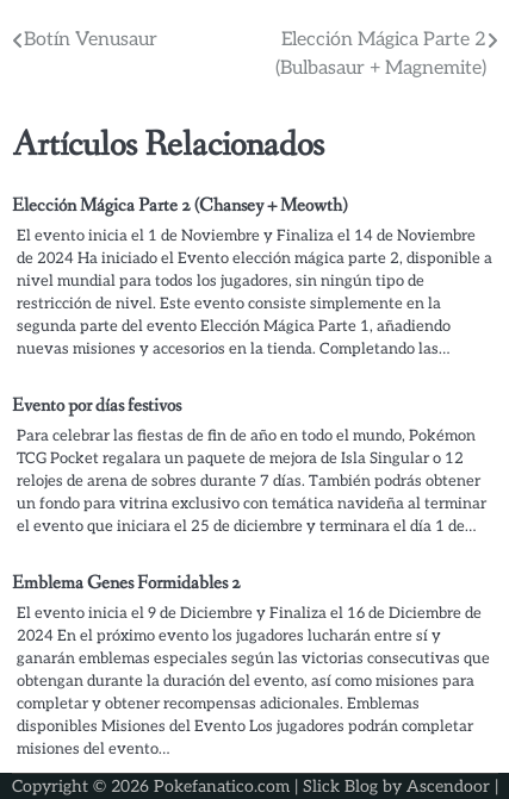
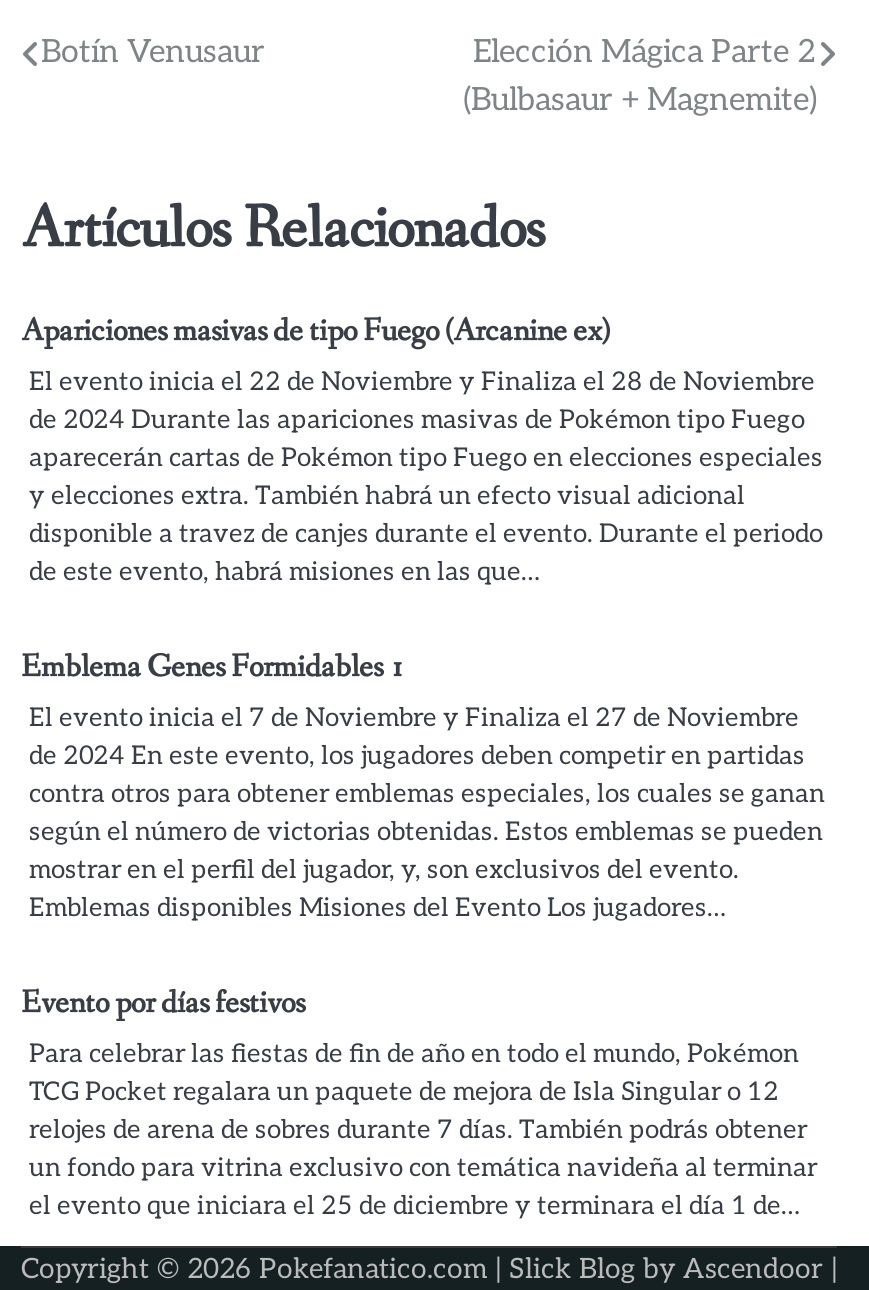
- Elección Mágica Parte 2 (Chansey + Meowth)
- El evento inicia el 1 de Noviembre y Finaliza el 14 de Noviembre
- de 2024 Ha iniciado el Evento elección mágica parte 2, disponible a
- nivel mundial para todos los jugadores, sin ningún tipo de
- restricción de nivel. Este evento consiste simplemente en la
- segunda parte del evento Elección Mágica Parte 1, añadiendo
- nuevas misiones y accesorios en la tienda. Completando las…
+ Apariciones masivas de tipo Fuego (Arcanine ex)
+ El evento inicia el 22 de Noviembre y Finaliza el 28 de Noviembre
+ de 2024 Durante las apariciones masivas de Pokémon tipo Fuego
+ aparecerán cartas de Pokémon tipo Fuego en elecciones especiales
+ y elecciones extra. También habrá un efecto visual adicional
+ disponible a travez de canjes durante el evento. Durante el periodo
+ de este evento, habrá misiones en las que…
+ Emblema Genes Formidables 1
+ El evento inicia el 7 de Noviembre y Finaliza el 27 de Noviembre
+ de 2024 En este evento, los jugadores deben competir en partidas
+ contra otros para obtener emblemas especiales, los cuales se ganan
+ según el número de victorias obtenidas. Estos emblemas se pueden
+ mostrar en el perfil del jugador, y, son exclusivos del evento.
+ Emblemas disponibles Misiones del Evento Los jugadores…

moved down: Evento por días festivos | Para celebrar las fiestas de fin de año en todo el mundo, Pokémon | TCG Pocket regalara un paquete de mejora de Isla Singular o 12 | relojes de arena de sobres durante 7 días. También podrás obtener | un fondo para vitrina exclusivo con temática navideña al terminar | el evento que iniciara el 25 de diciembre y terminara el día 1 de…

- Emblema Genes Formidables 2
- El evento inicia el 9 de Diciembre y Finaliza el 16 de Diciembre de
- 2024 En el próximo evento los jugadores lucharán entre sí y
- ganarán emblemas especiales según las victorias consecutivas que
- obtengan durante la duración del evento, así como misiones para
- completar y obtener recompensas adicionales. Emblemas
- disponibles Misiones del Evento Los jugadores podrán completar
- misiones del evento…
